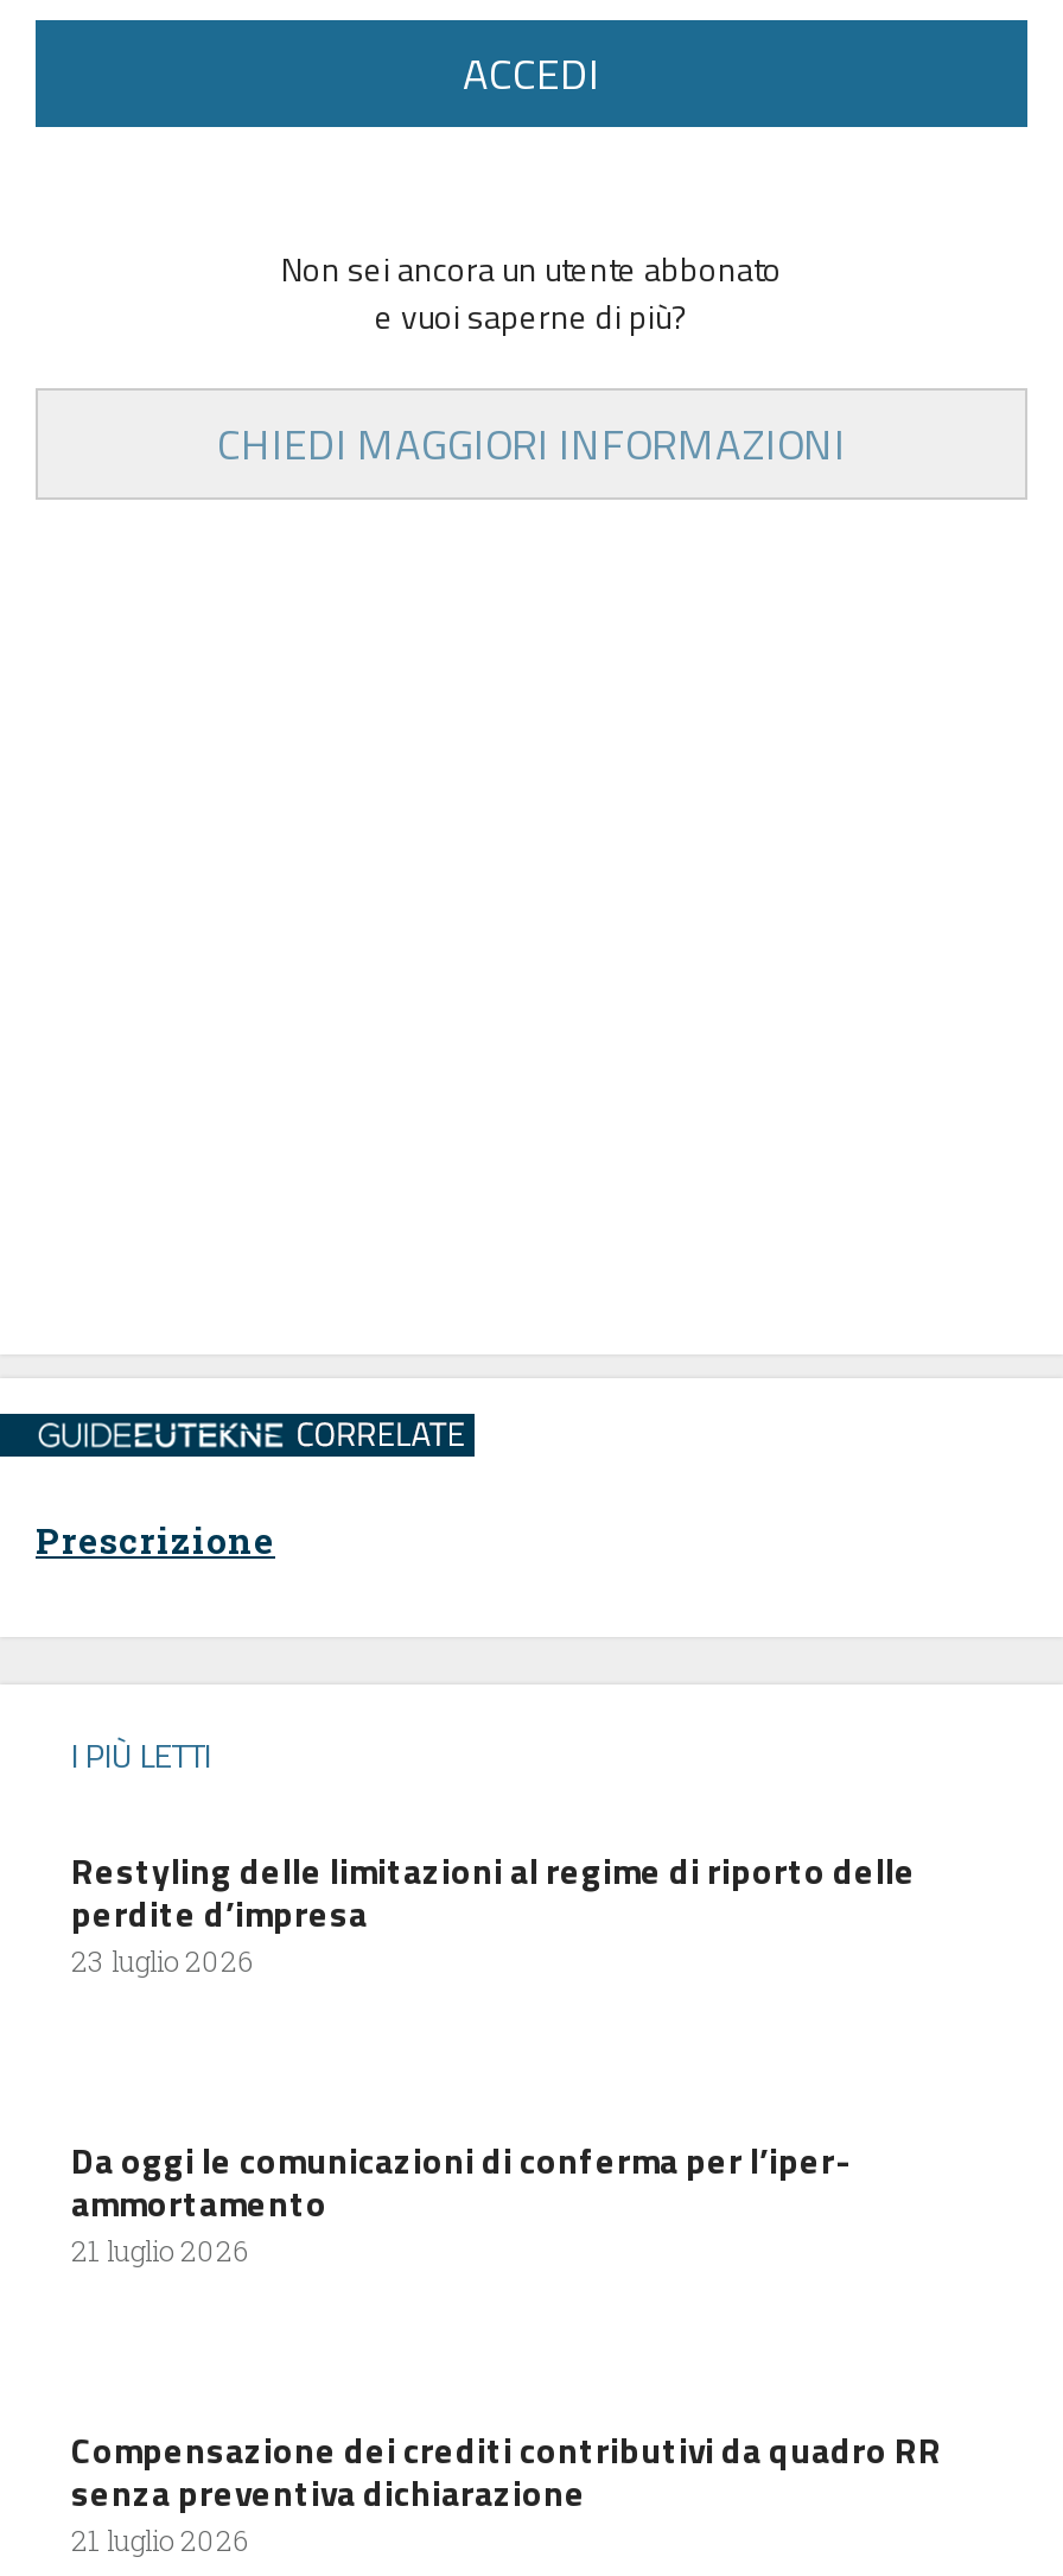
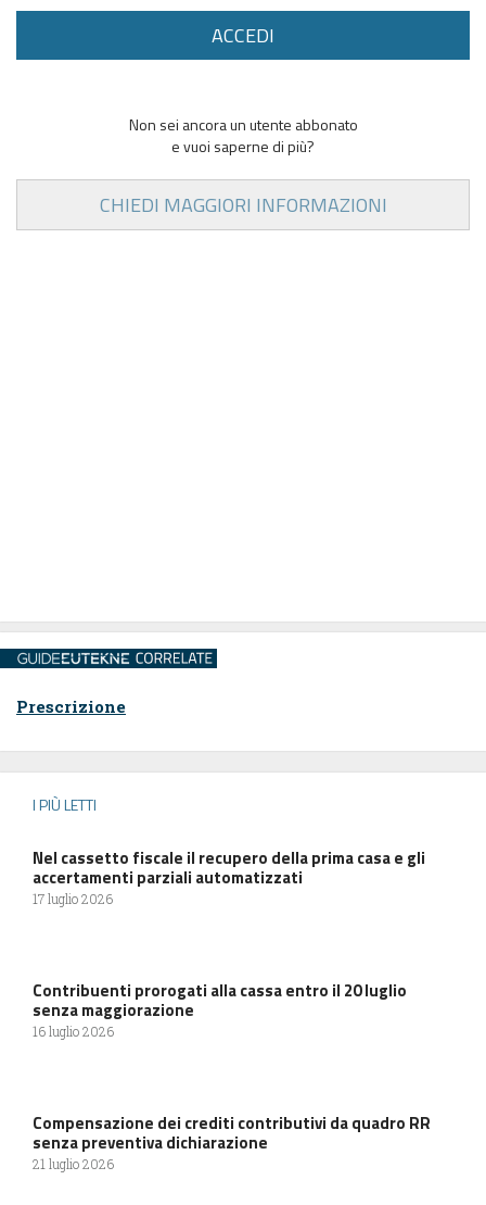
- Restyling delle limitazioni al regime di riporto delle
- perdite d’impresa
- 23 luglio 2026
+ Nel cassetto fiscale il recupero della prima casa e gli
+ accertamenti parziali automatizzati
+ 17 luglio 2026

- Da oggi le comunicazioni di conferma per l’iper-
- ammortamento
- 21 luglio 2026
+ Contribuenti prorogati alla cassa entro il 20 luglio
+ senza maggiorazione
+ 16 luglio 2026
